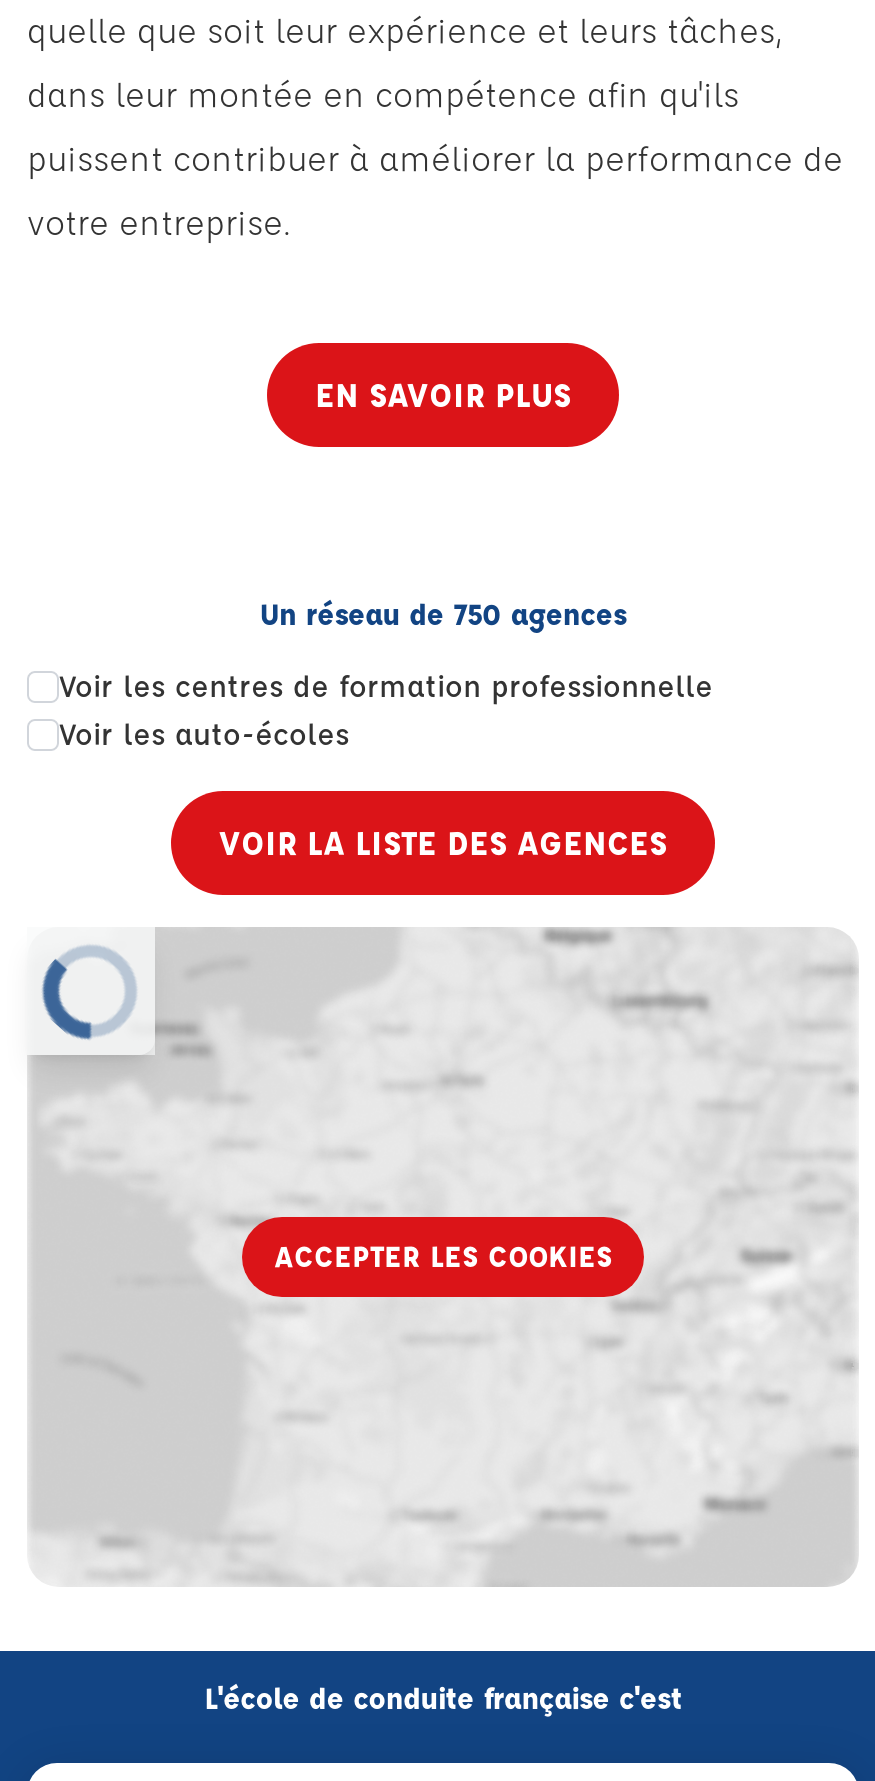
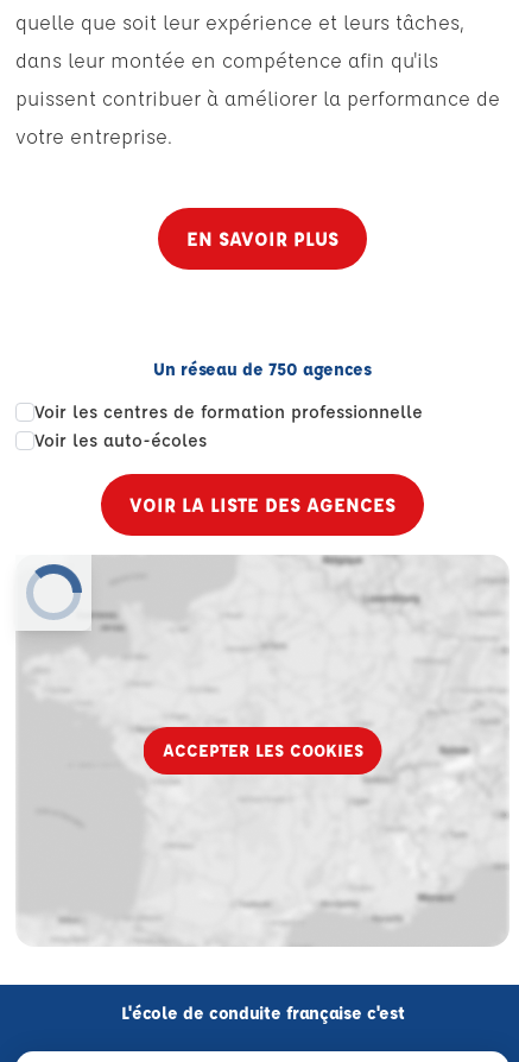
- [image]
+ [image]
